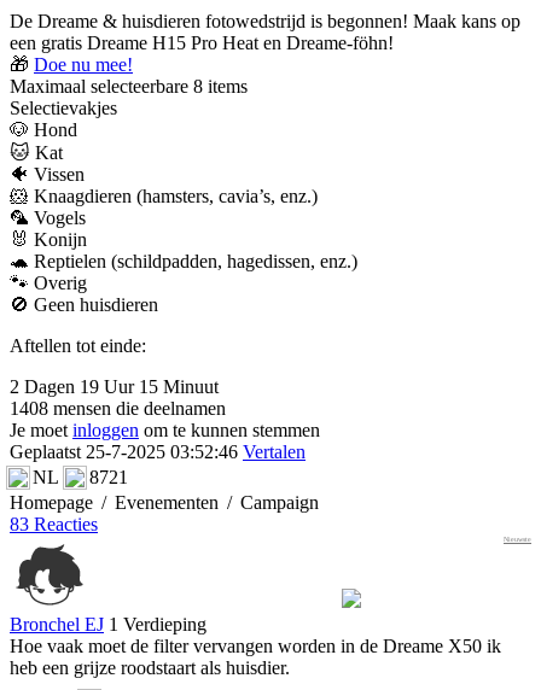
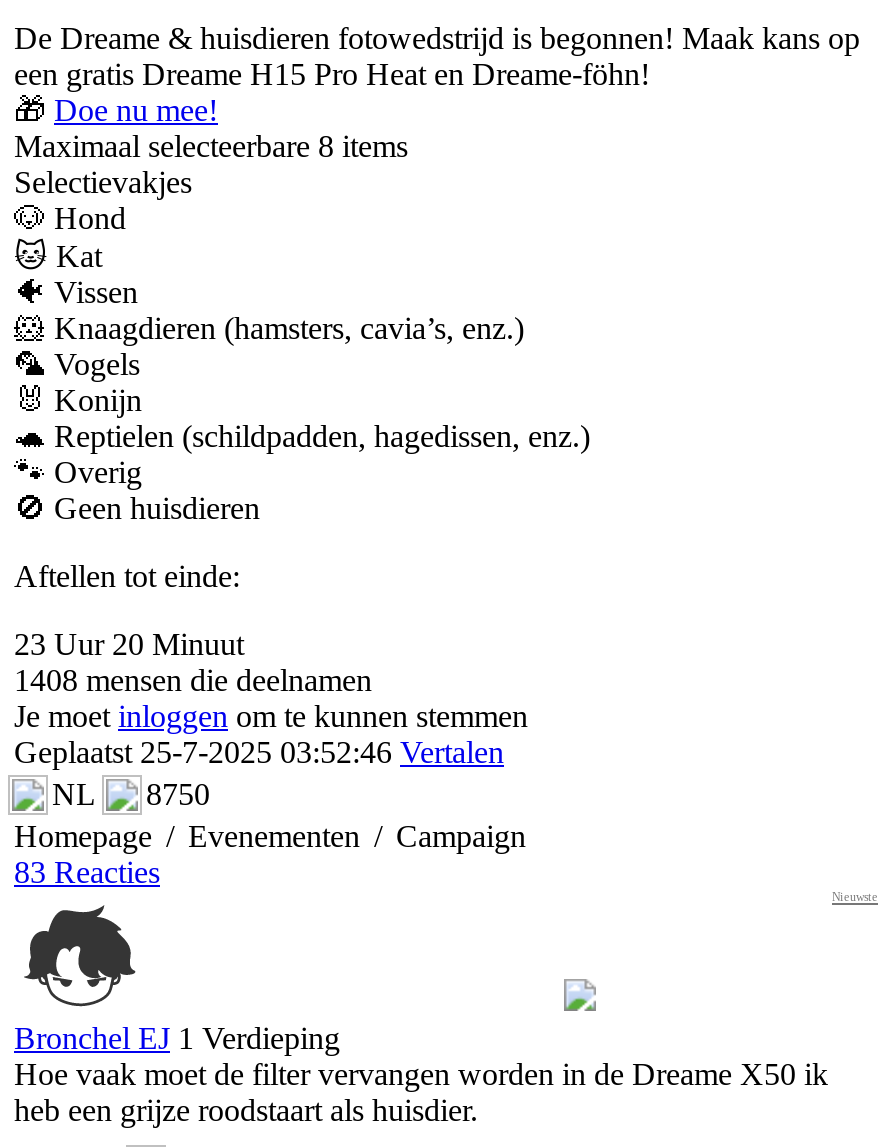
- 2 Dagen 19 Uur 15 Minuut
+ 23 Uur 20 Minuut

- NL 8721
+ NL 8750
